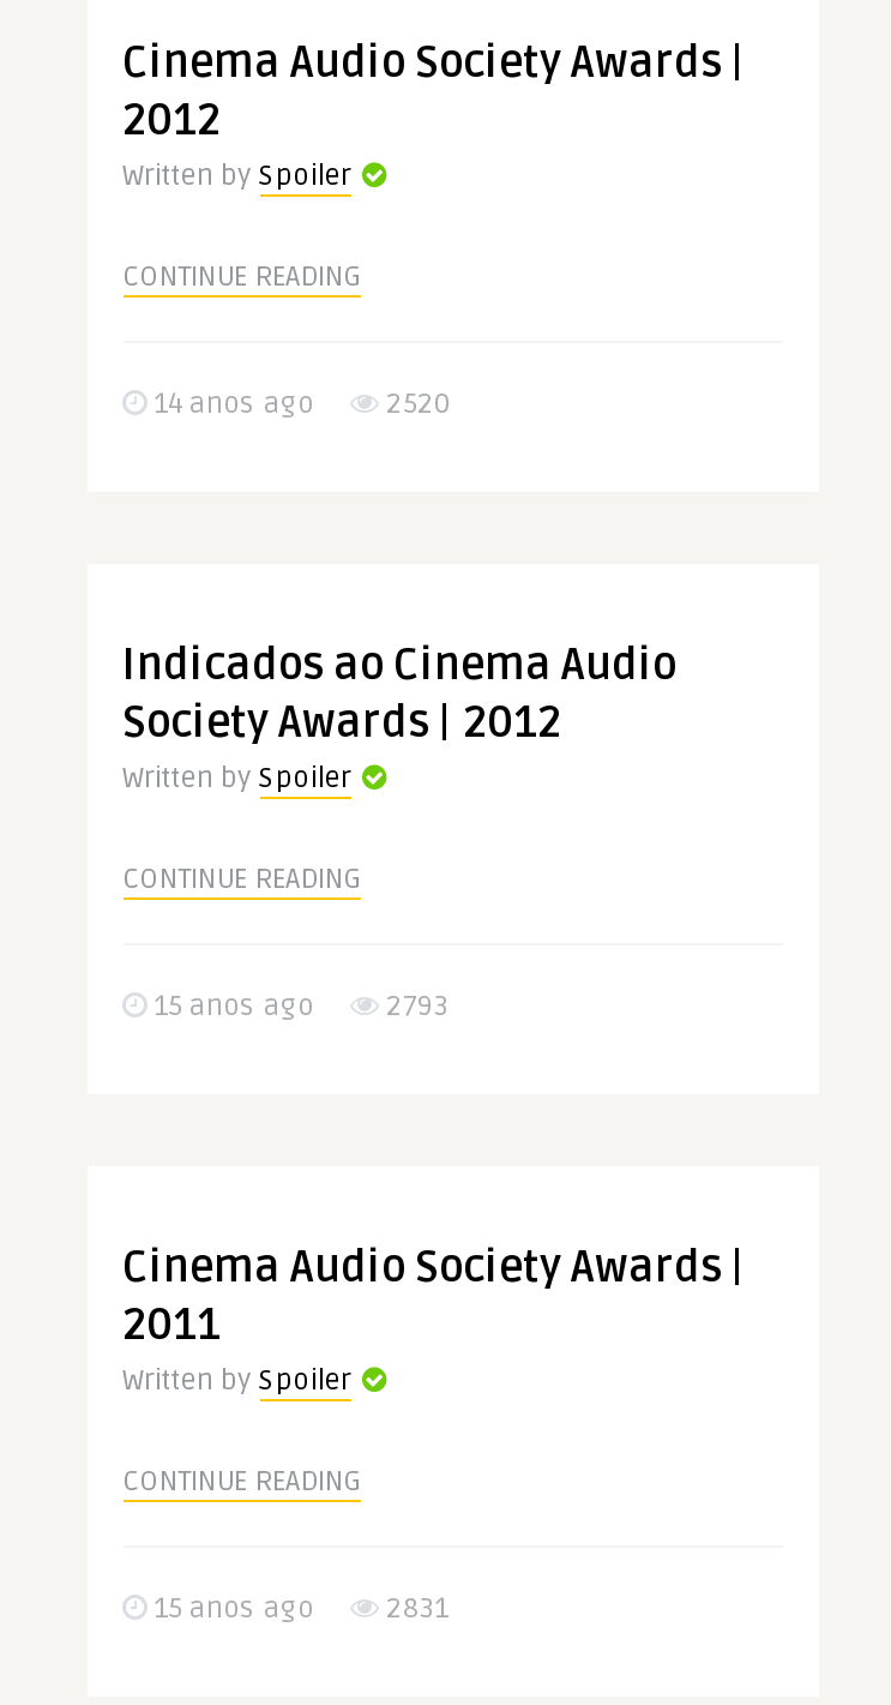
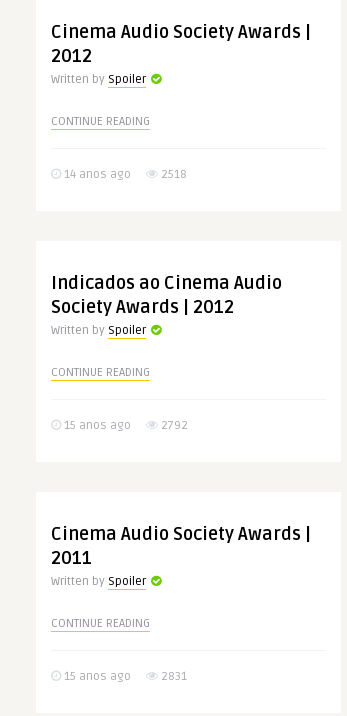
- 14 anos ago 2520
+ 14 anos ago 2518

- 15 anos ago 2793
+ 15 anos ago 2792
